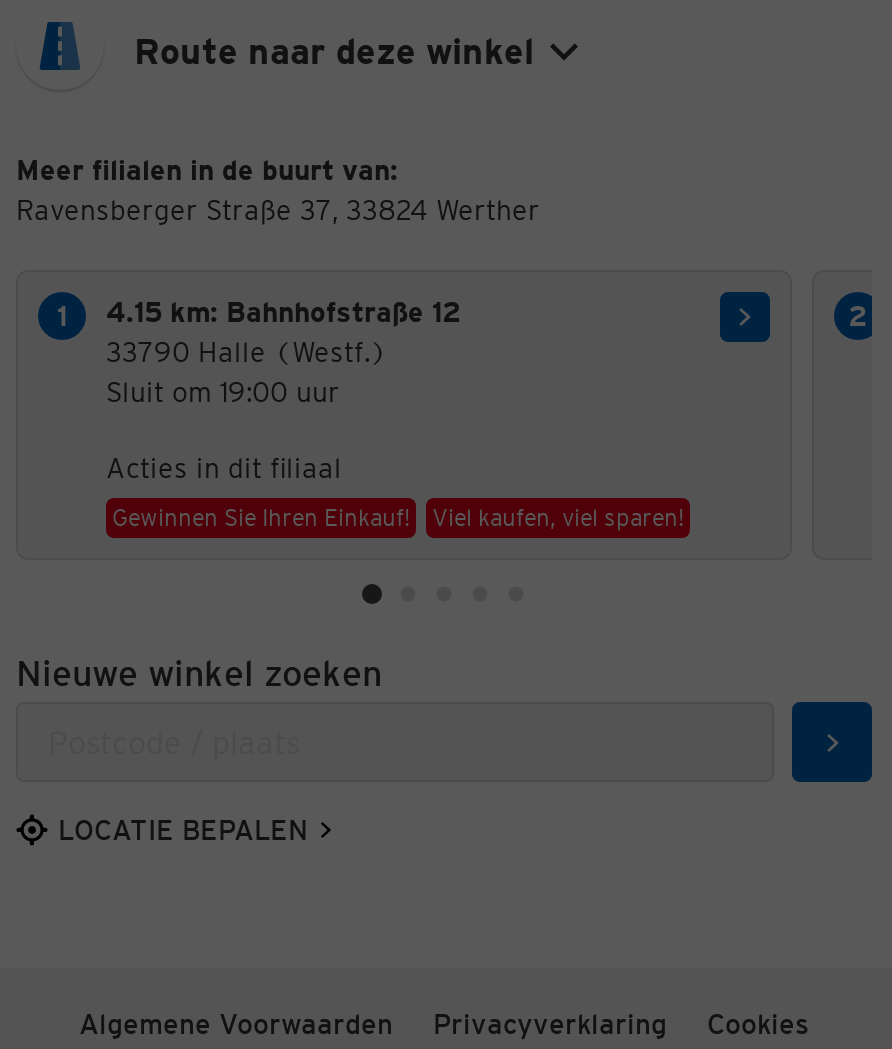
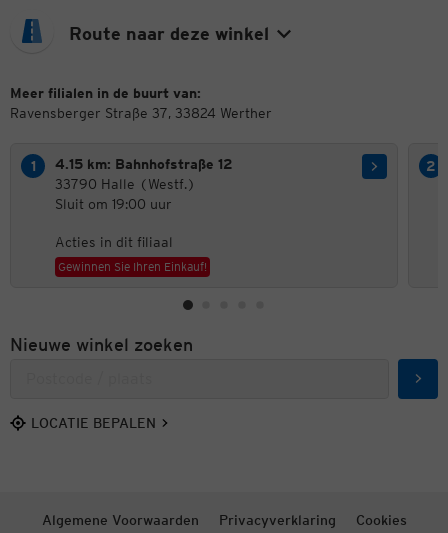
- Viel kaufen, viel sparen!
